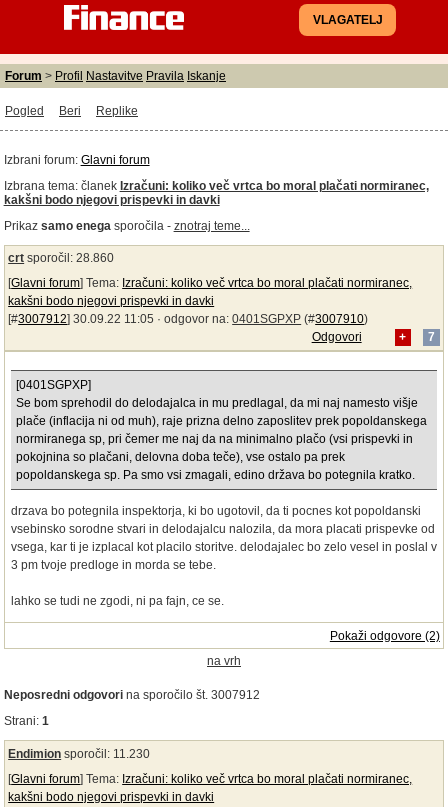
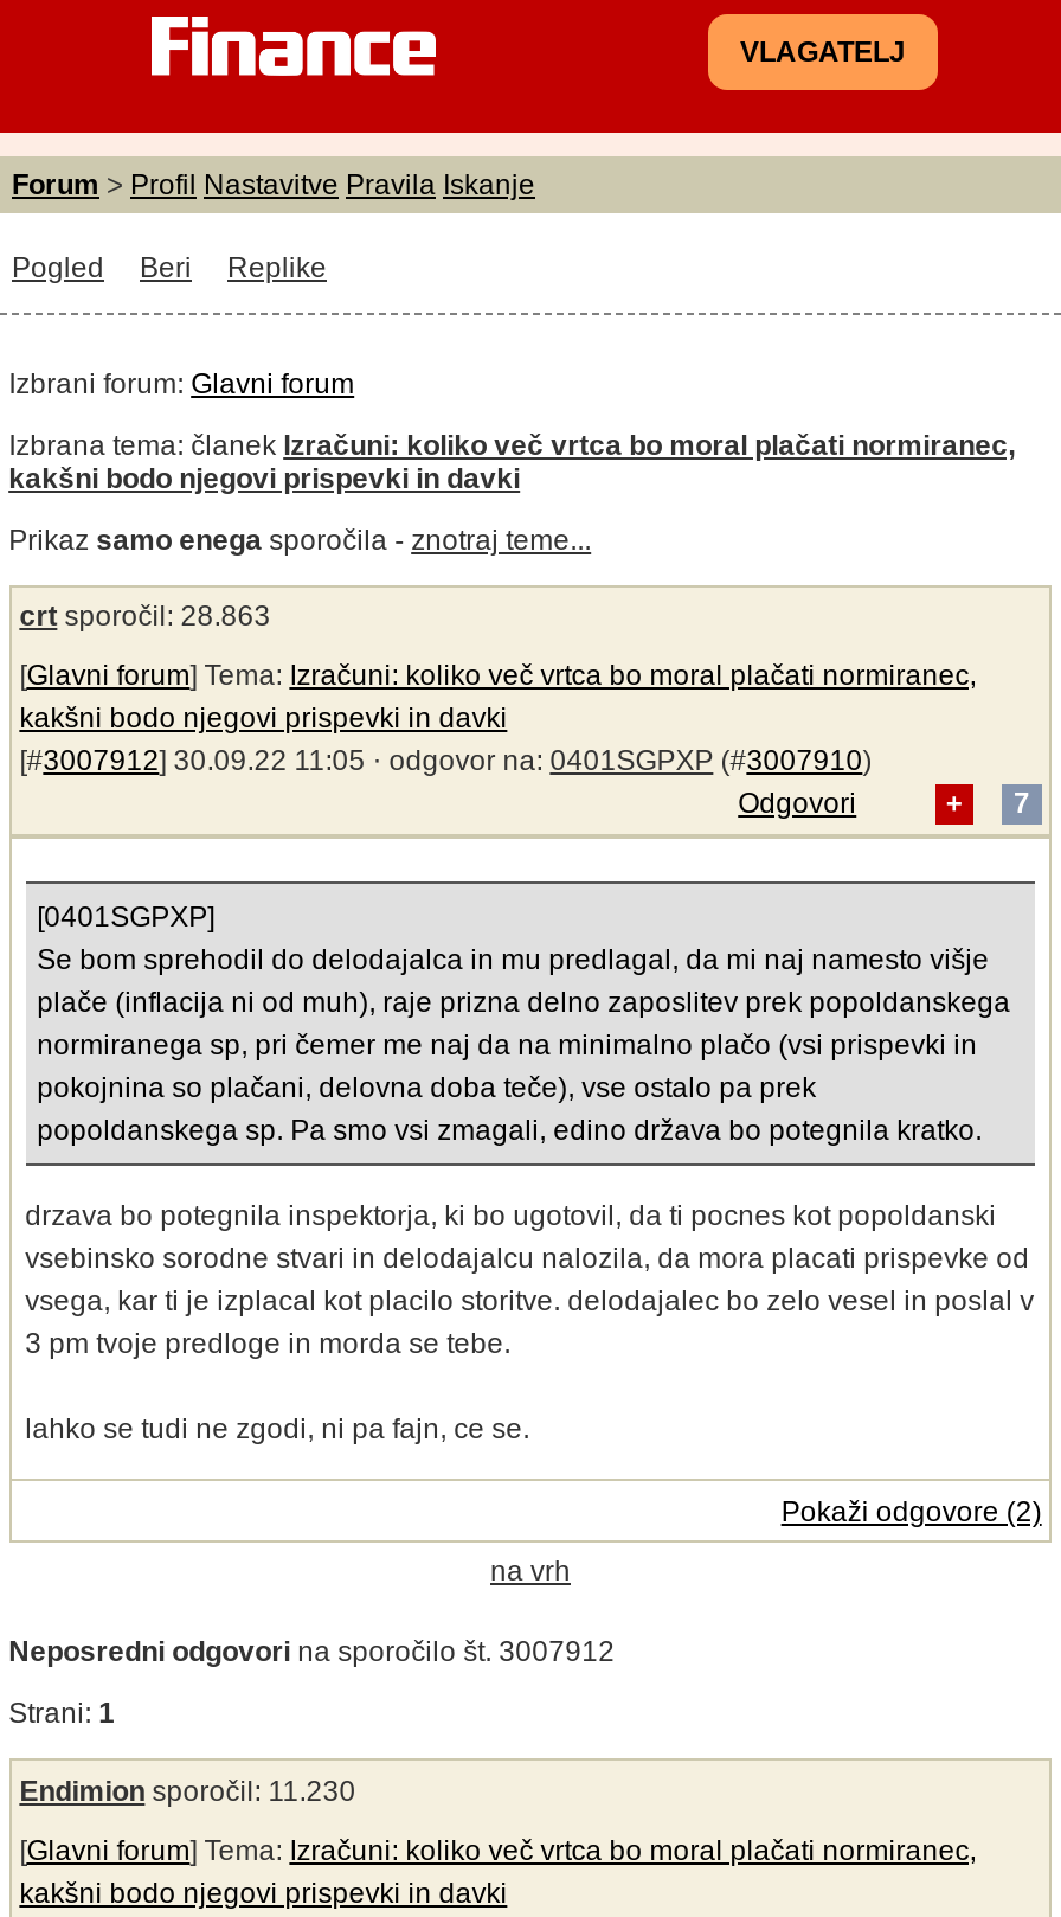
- crt sporočil: 28.860
+ crt sporočil: 28.863
